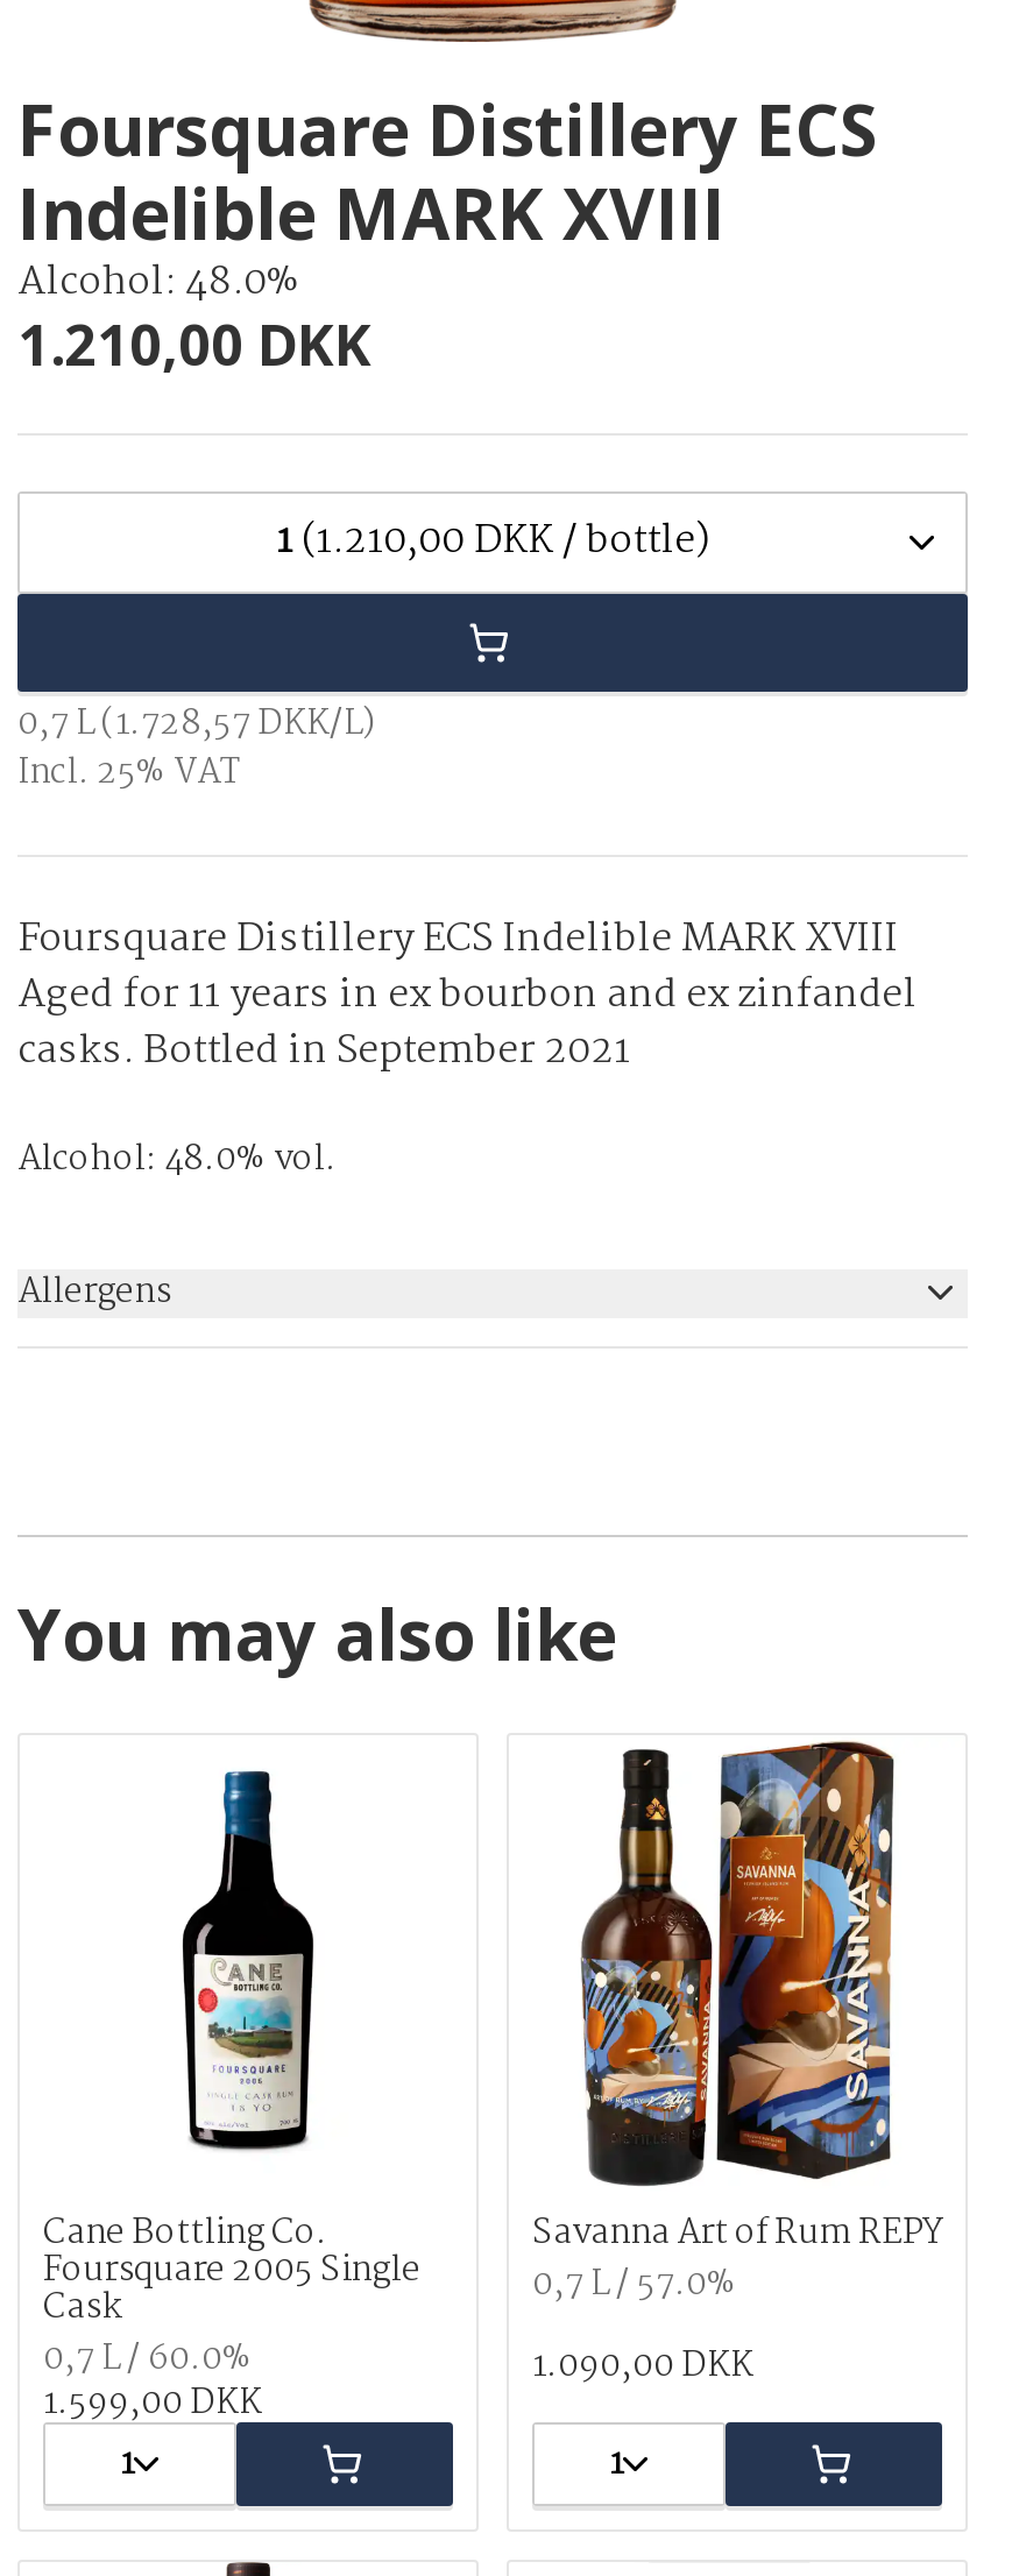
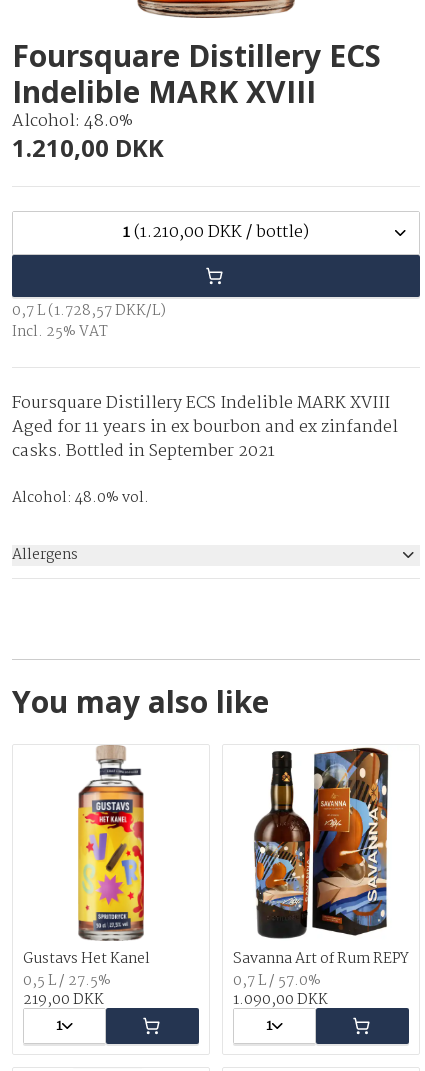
- [image]
- Cane Bottling Co.
- Foursquare 2005 Single
- Cask
- 0,7 L / 60.0%
- 1.599,00 DKK
+ [image]
+ Gustavs Het Kanel
+ 0,5 L / 27.5%
+ 219,00 DKK
